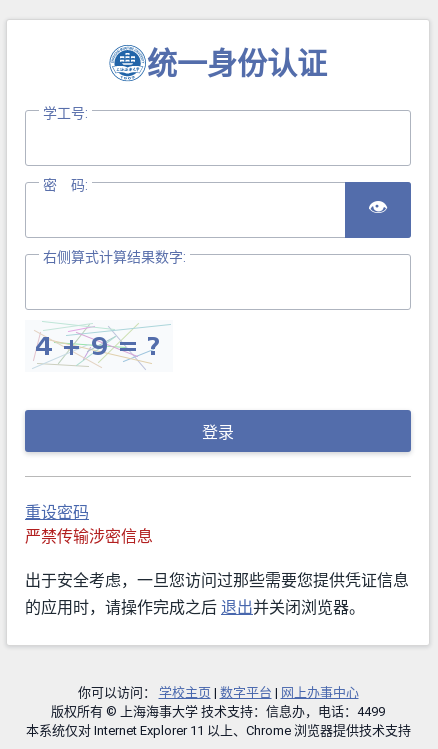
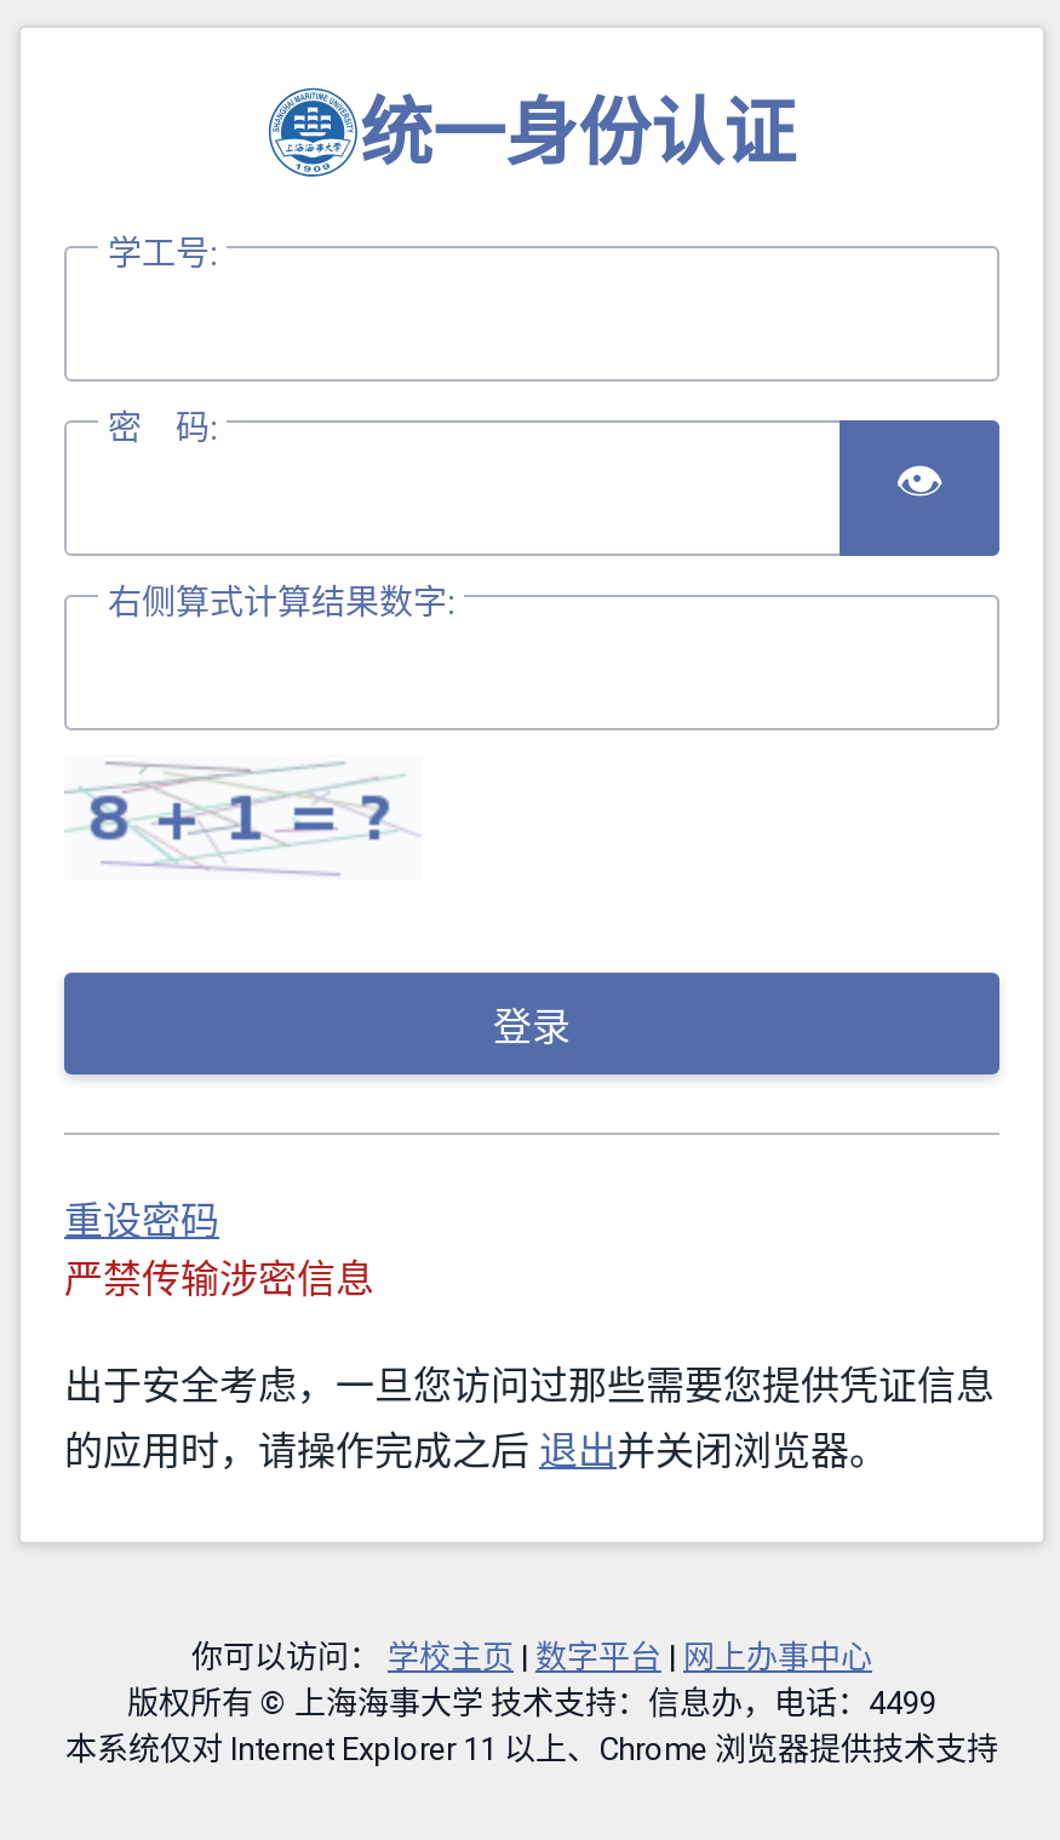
- [image]
+ [image]
